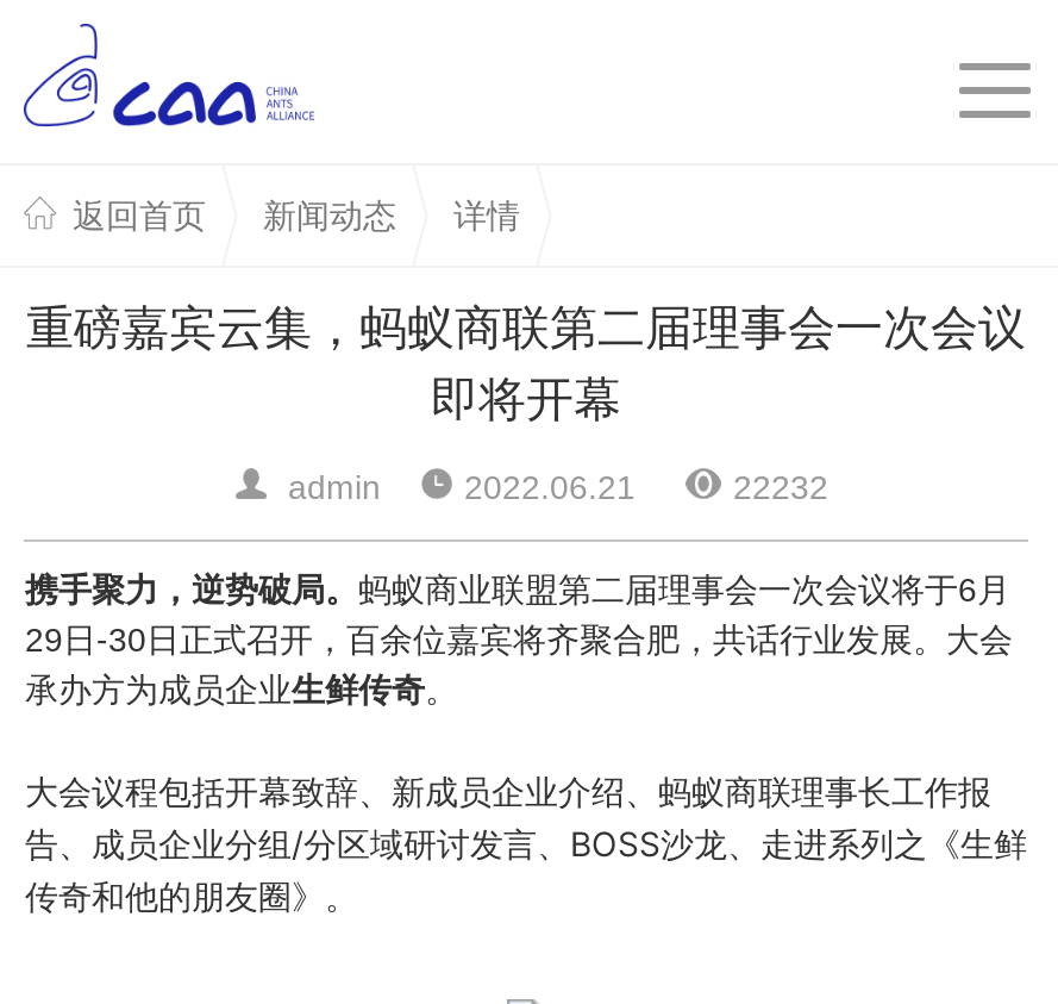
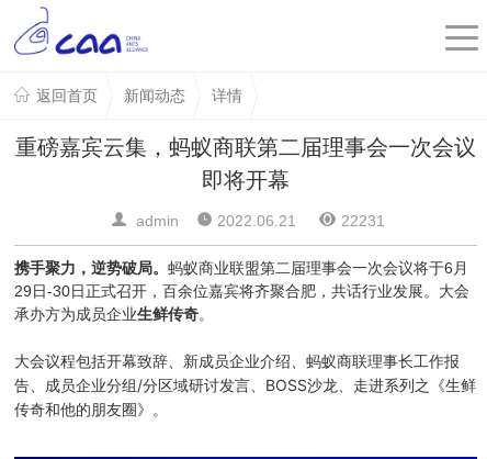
- admin 2022.06.21 22232
+ admin 2022.06.21 22231
